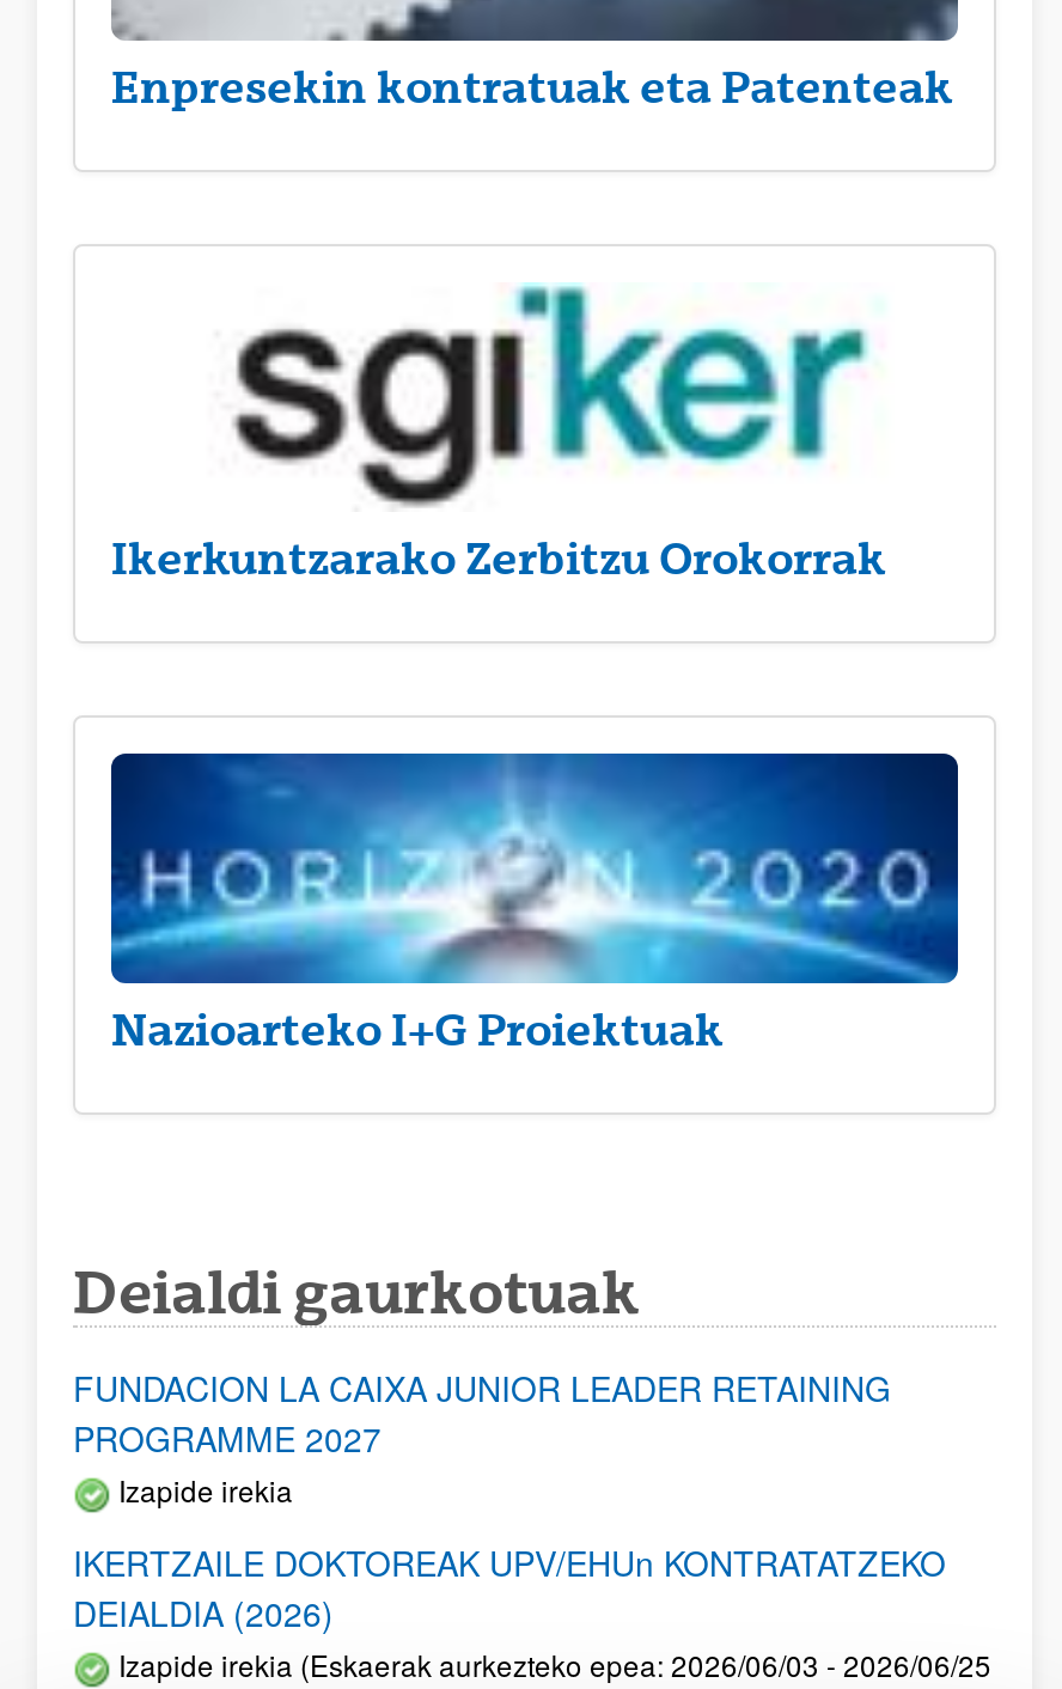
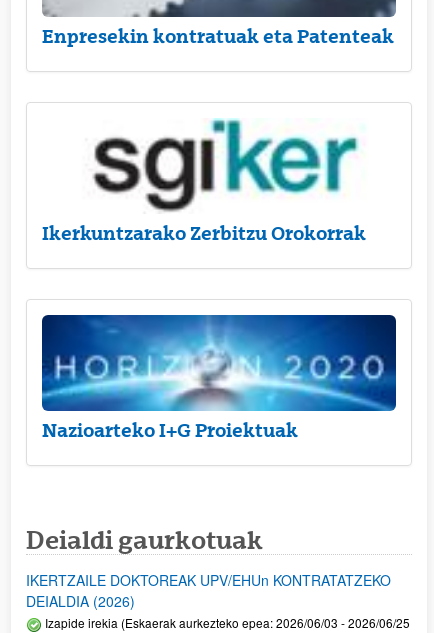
- FUNDACION LA CAIXA JUNIOR LEADER RETAINING
- PROGRAMME 2027
- Izapide irekia
